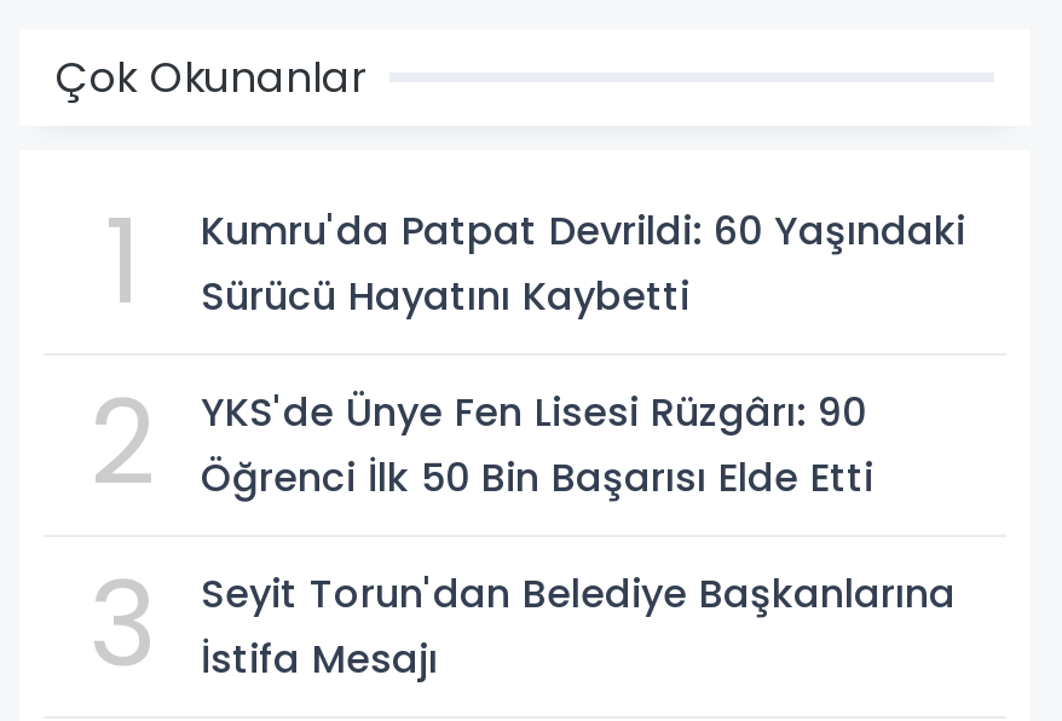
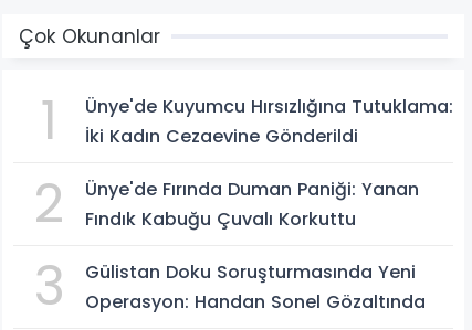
- Kumru'da Patpat Devrildi: 60 Yaşındaki
- Sürücü Hayatını Kaybetti
+ Ünye'de Kuyumcu Hırsızlığına Tutuklama:
+ İki Kadın Cezaevine Gönderildi

- YKS'de Ünye Fen Lisesi Rüzgârı: 90
- Öğrenci İlk 50 Bin Başarısı Elde Etti
+ Ünye'de Fırında Duman Paniği: Yanan
+ Fındık Kabuğu Çuvalı Korkuttu

- Seyit Torun'dan Belediye Başkanlarına
- İstifa Mesajı
+ Gülistan Doku Soruşturmasında Yeni
+ Operasyon: Handan Sonel Gözaltında
